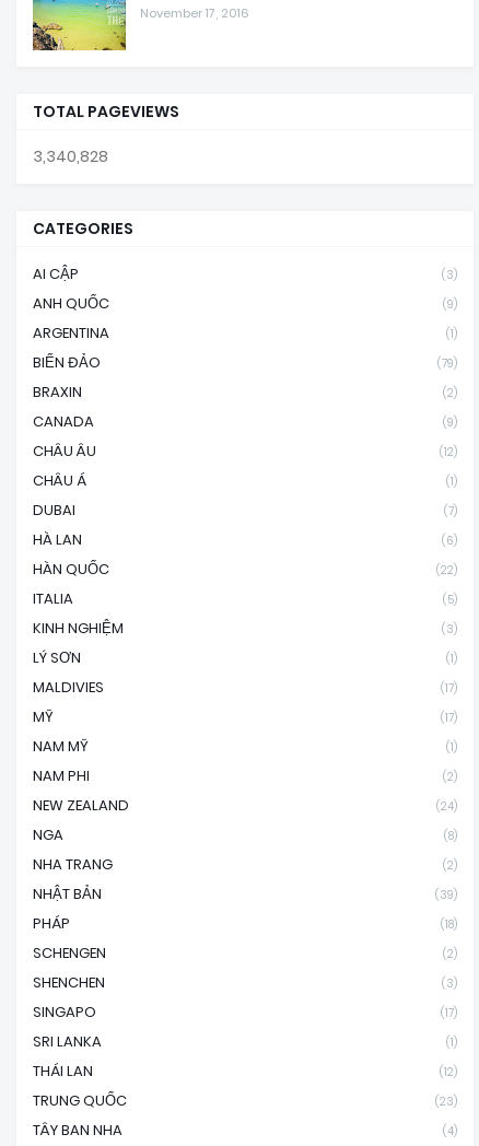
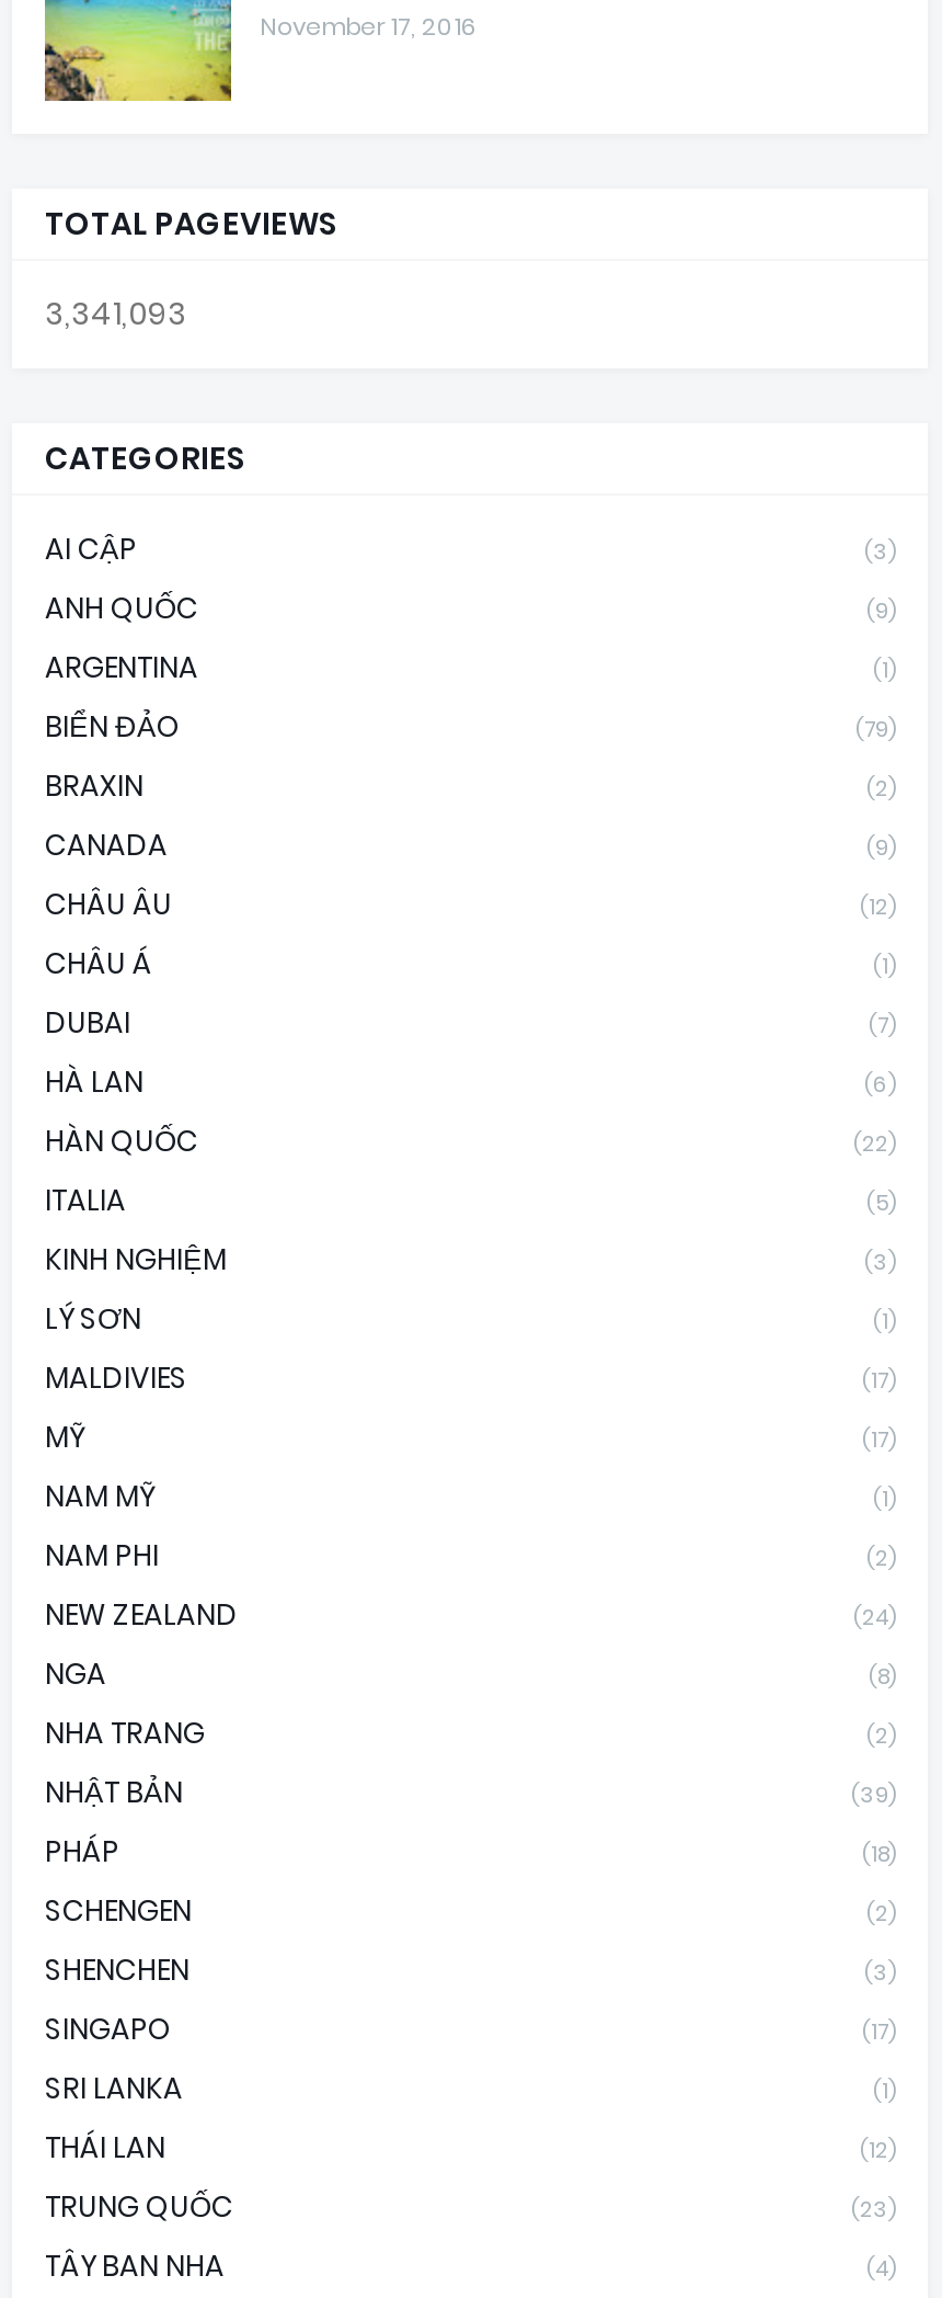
- 3,340,828
+ 3,341,093
